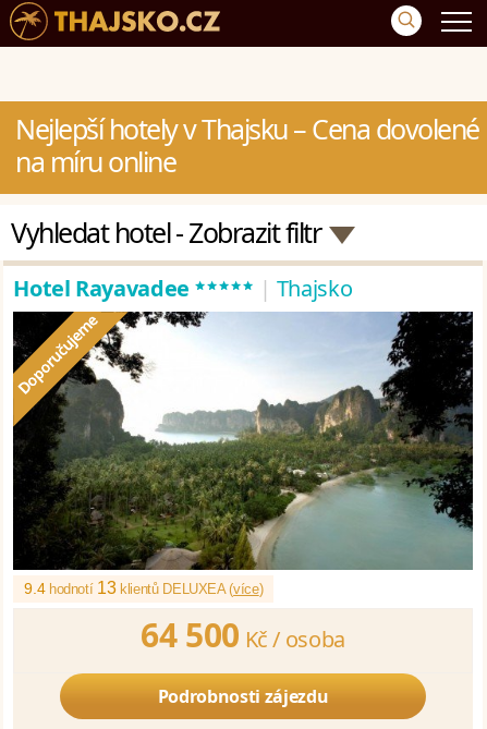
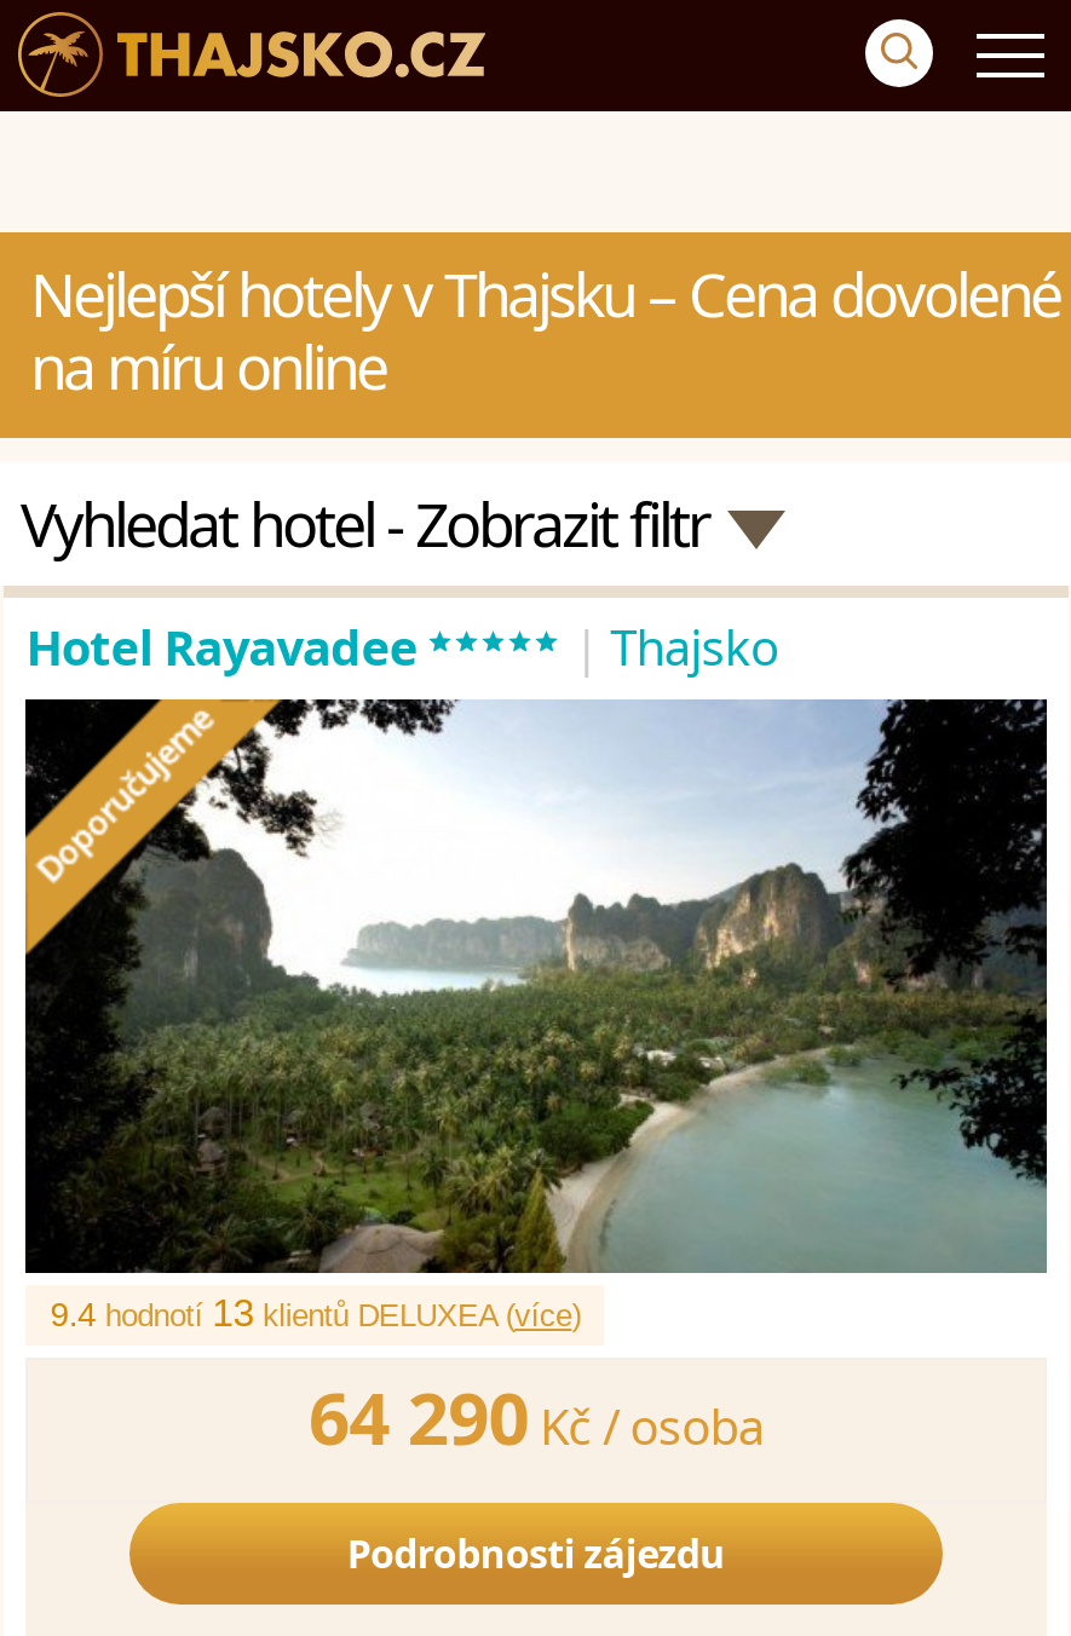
- 64 500 Kč /osoba
+ 64 290 Kč /osoba
